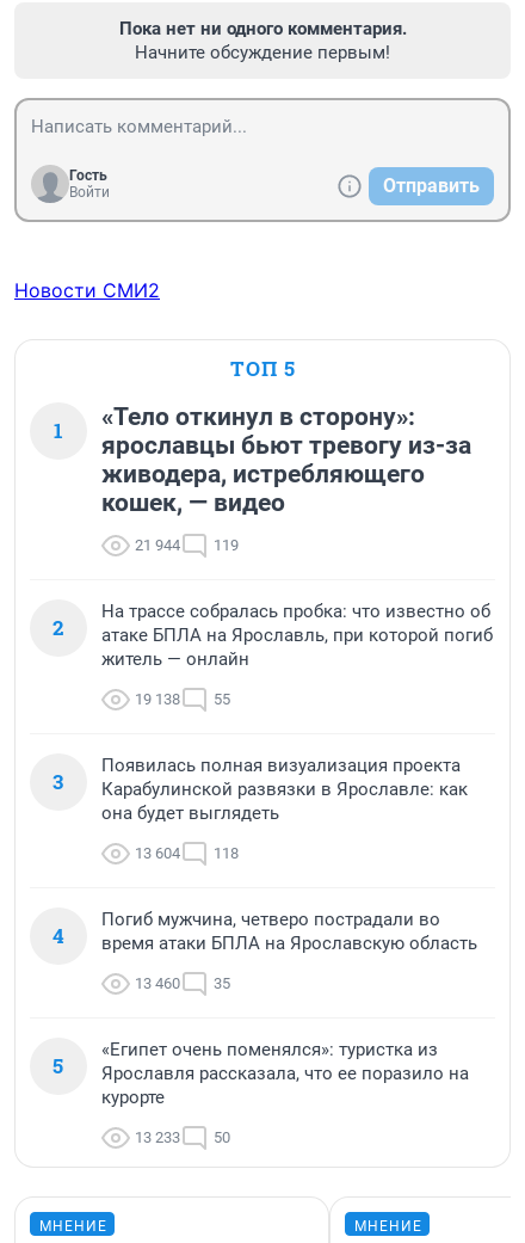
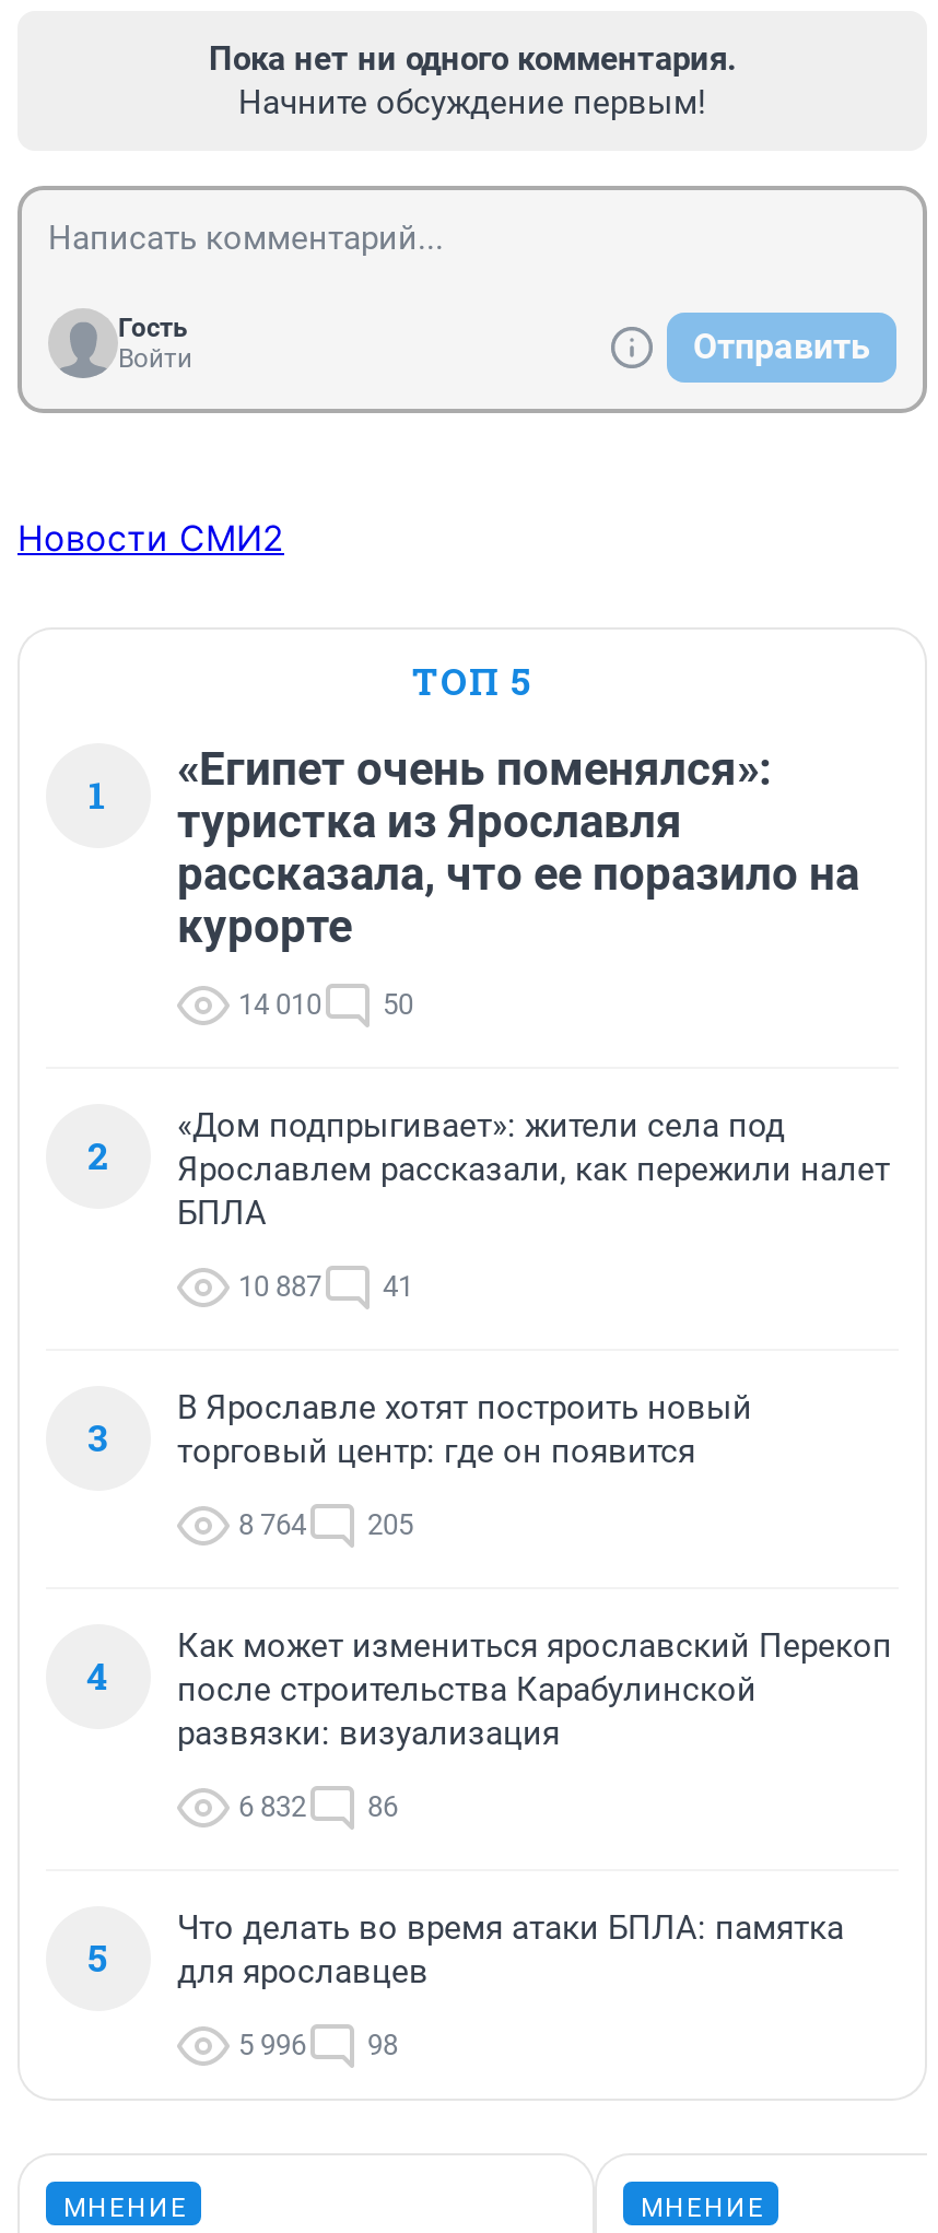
- «Тело откинул в сторону»:
- ярославцы бьют тревогу из-за
- живодера, истребляющего
- кошек, — видео
+ «Египет очень поменялся»:
+ туристка из Ярославля
+ рассказала, что ее поразило на
+ курорте

- 21 944
- 119
+ 14 010
+ 50

- На трассе собралась пробка: что известно об
- атаке БПЛА на Ярославль, при которой погиб
- житель — онлайн
+ «Дом подпрыгивает»: жители села под
+ Ярославлем рассказали, как пережили налет
+ БПЛА

- 19 138
- 55
+ 10 887
+ 41

- Появилась полная визуализация проекта
- Карабулинской развязки в Ярославле: как
- она будет выглядеть
+ В Ярославле хотят построить новый
+ торговый центр: где он появится

- 13 604
- 118
+ 8 764
+ 205

- Погиб мужчина, четверо пострадали во
- время атаки БПЛА на Ярославскую область
+ Как может измениться ярославский Перекоп
+ после строительства Карабулинской
+ развязки: визуализация

- 13 460
- 35
+ 6 832
+ 86

- «Египет очень поменялся»: туристка из
- Ярославля рассказала, что ее поразило на
- курорте
+ Что делать во время атаки БПЛА: памятка
+ для ярославцев

- 13 233
- 50
+ 5 996
+ 98
